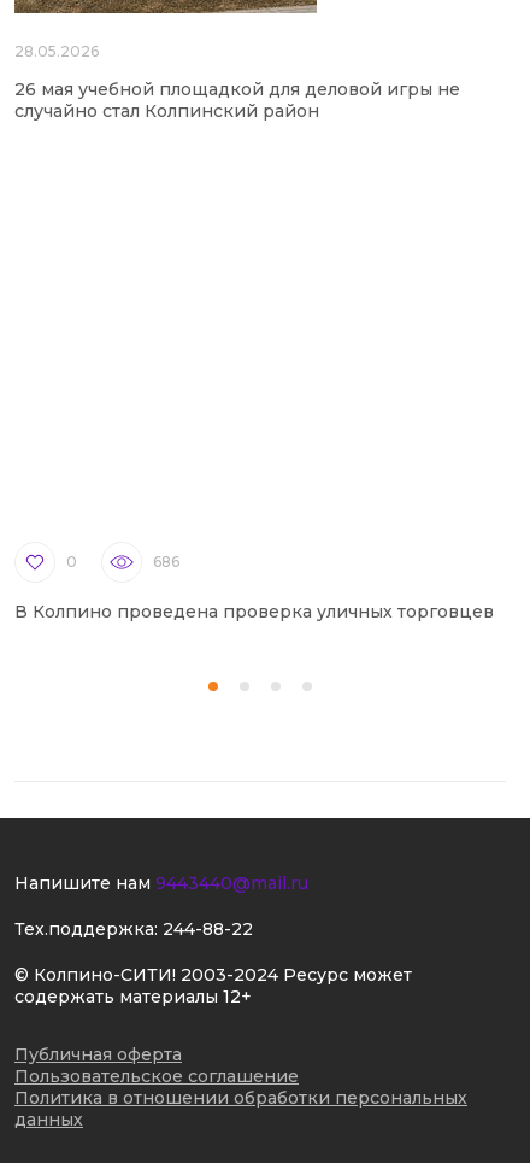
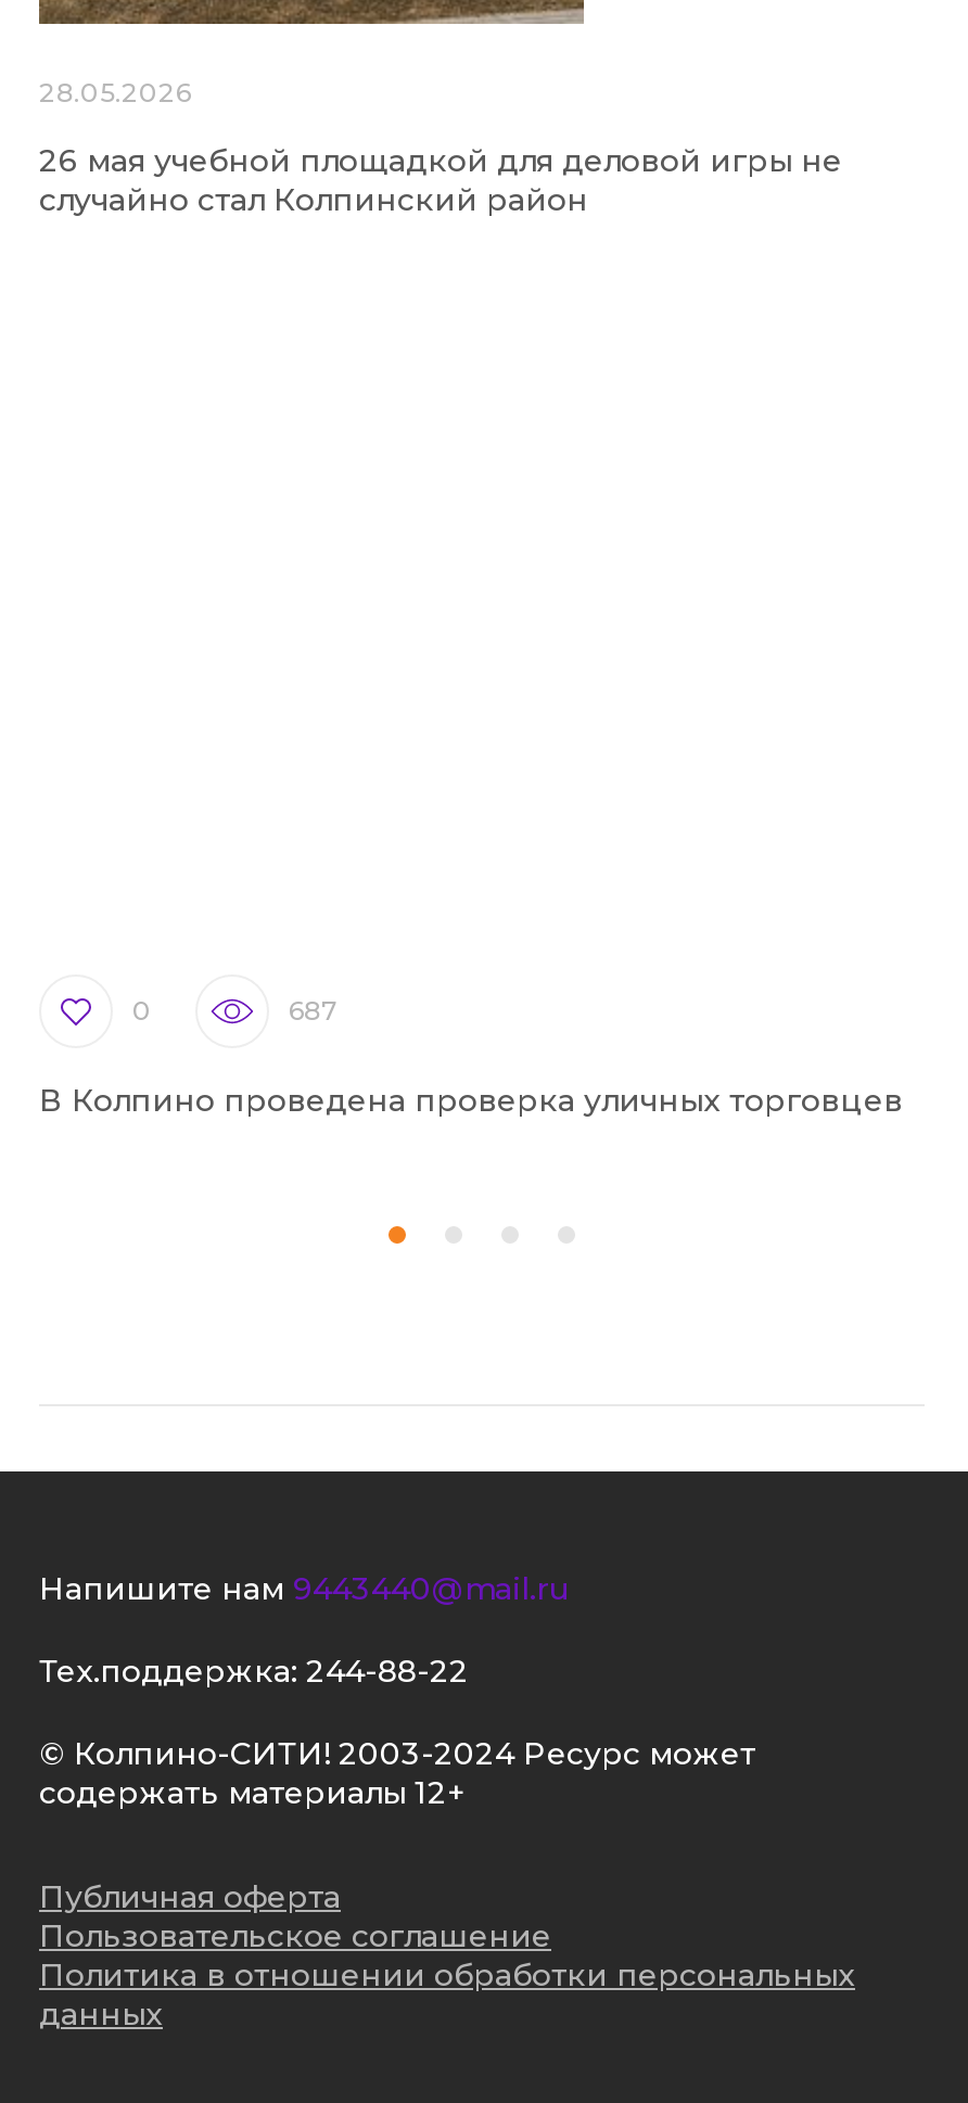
- 686
+ 687
